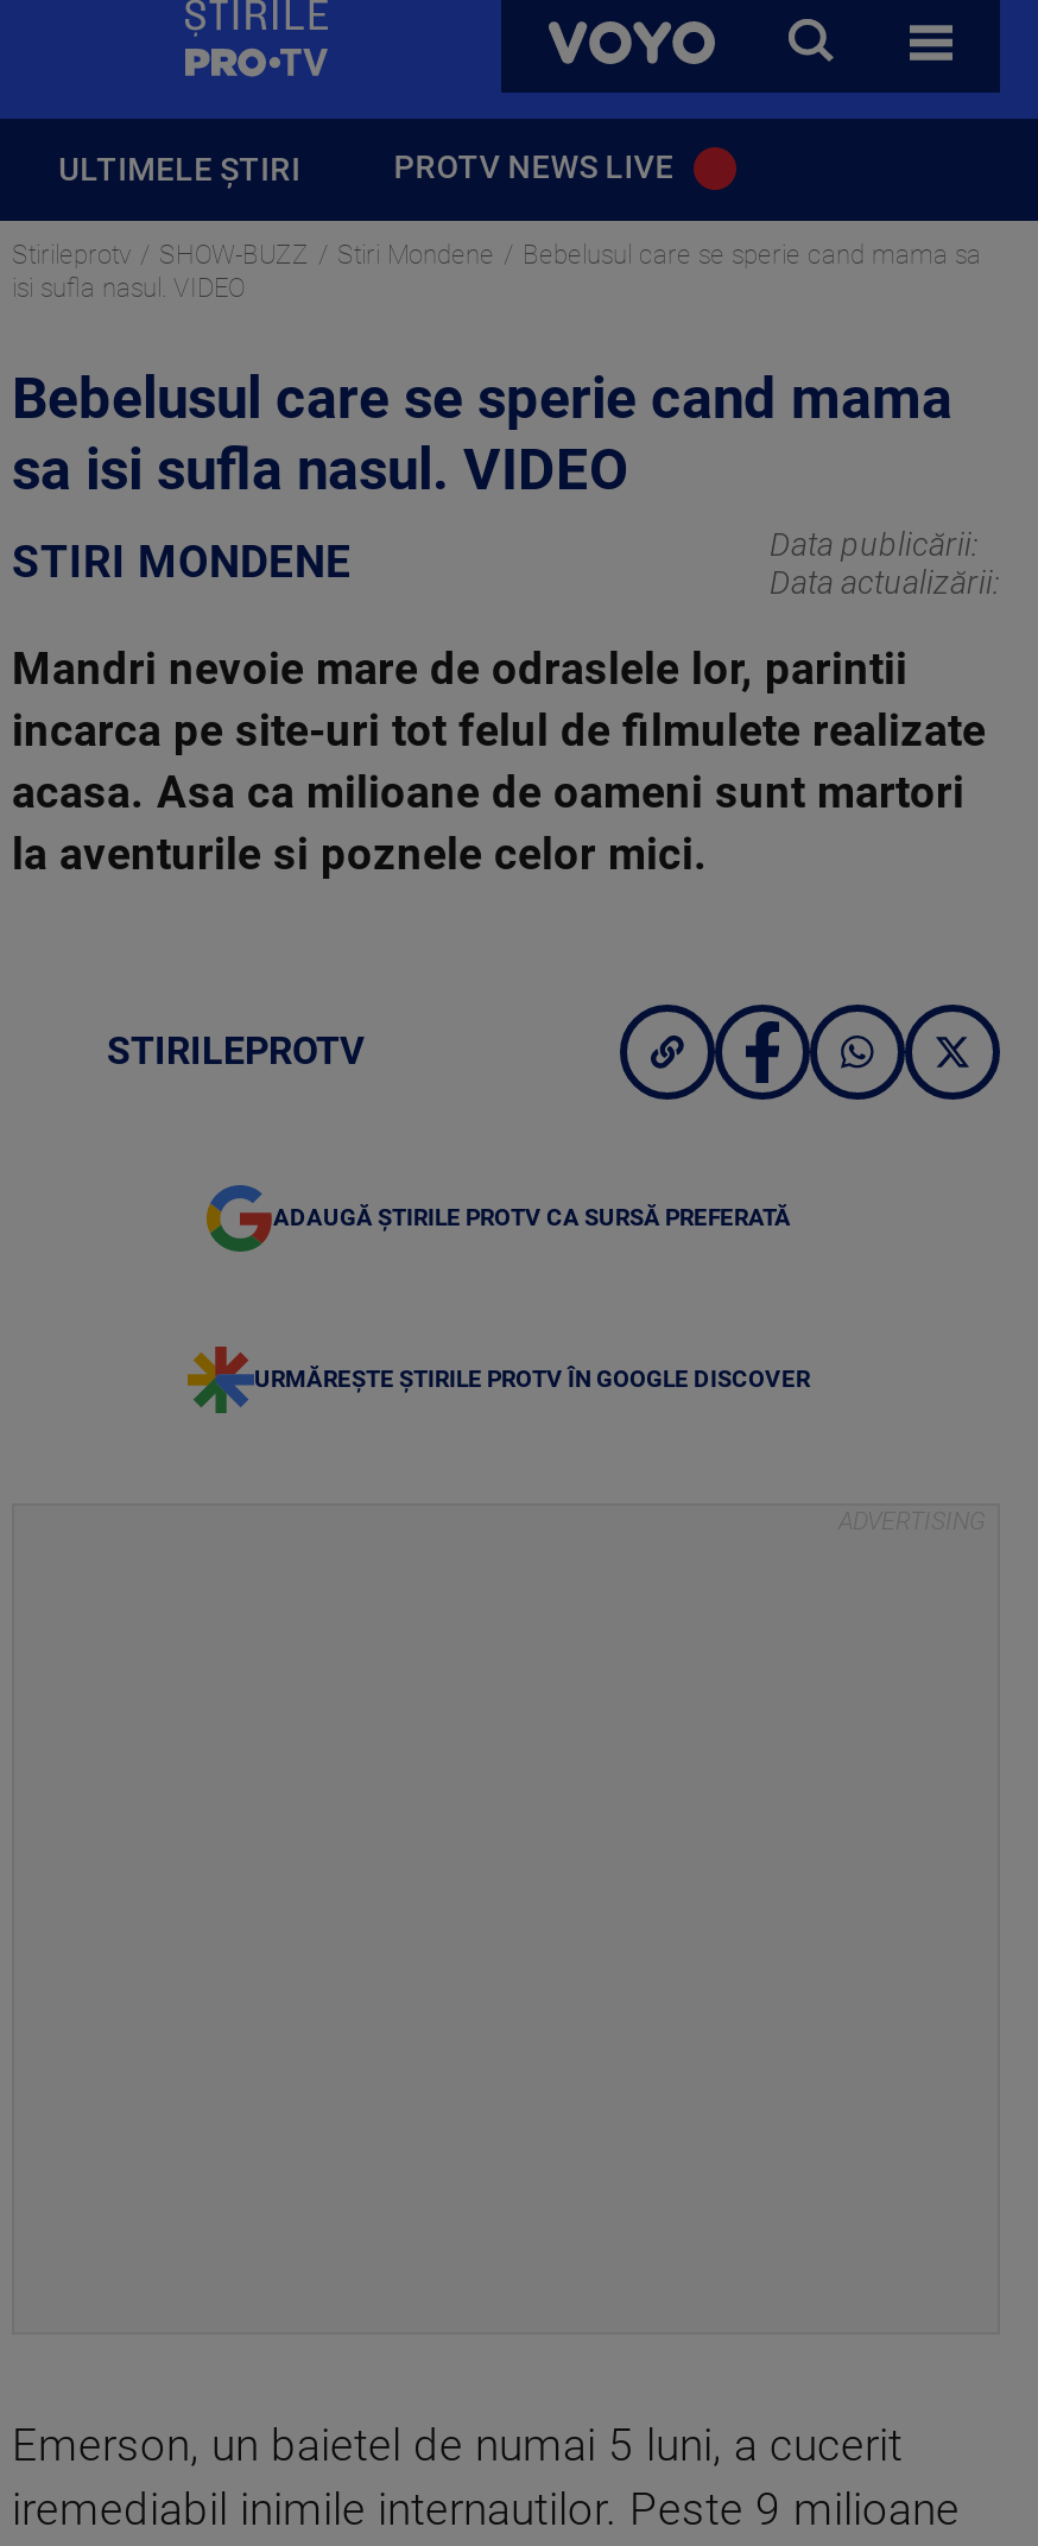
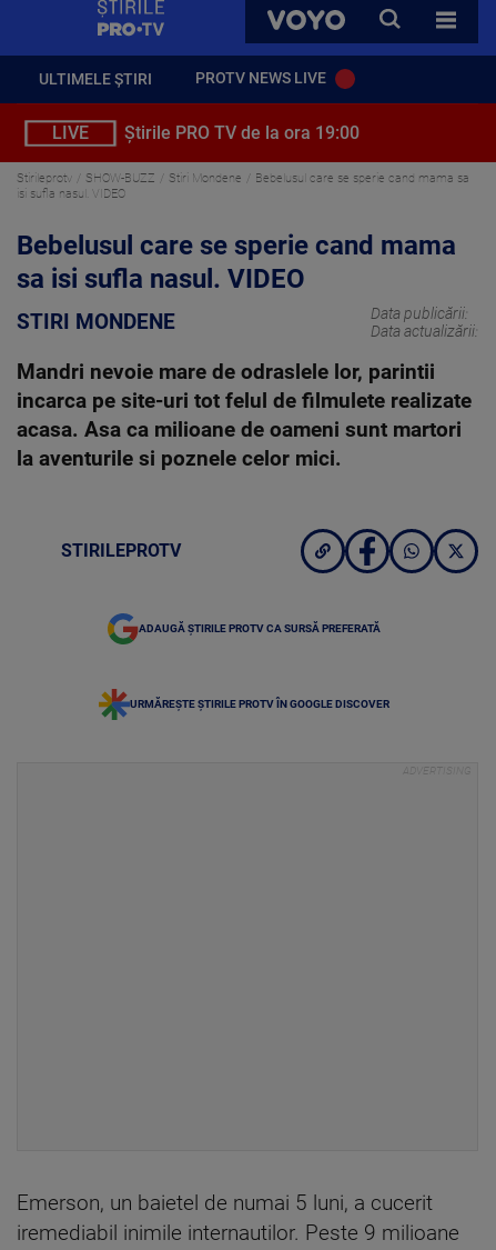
+ LIVE
+ Știrile PRO TV de la ora 19:00
